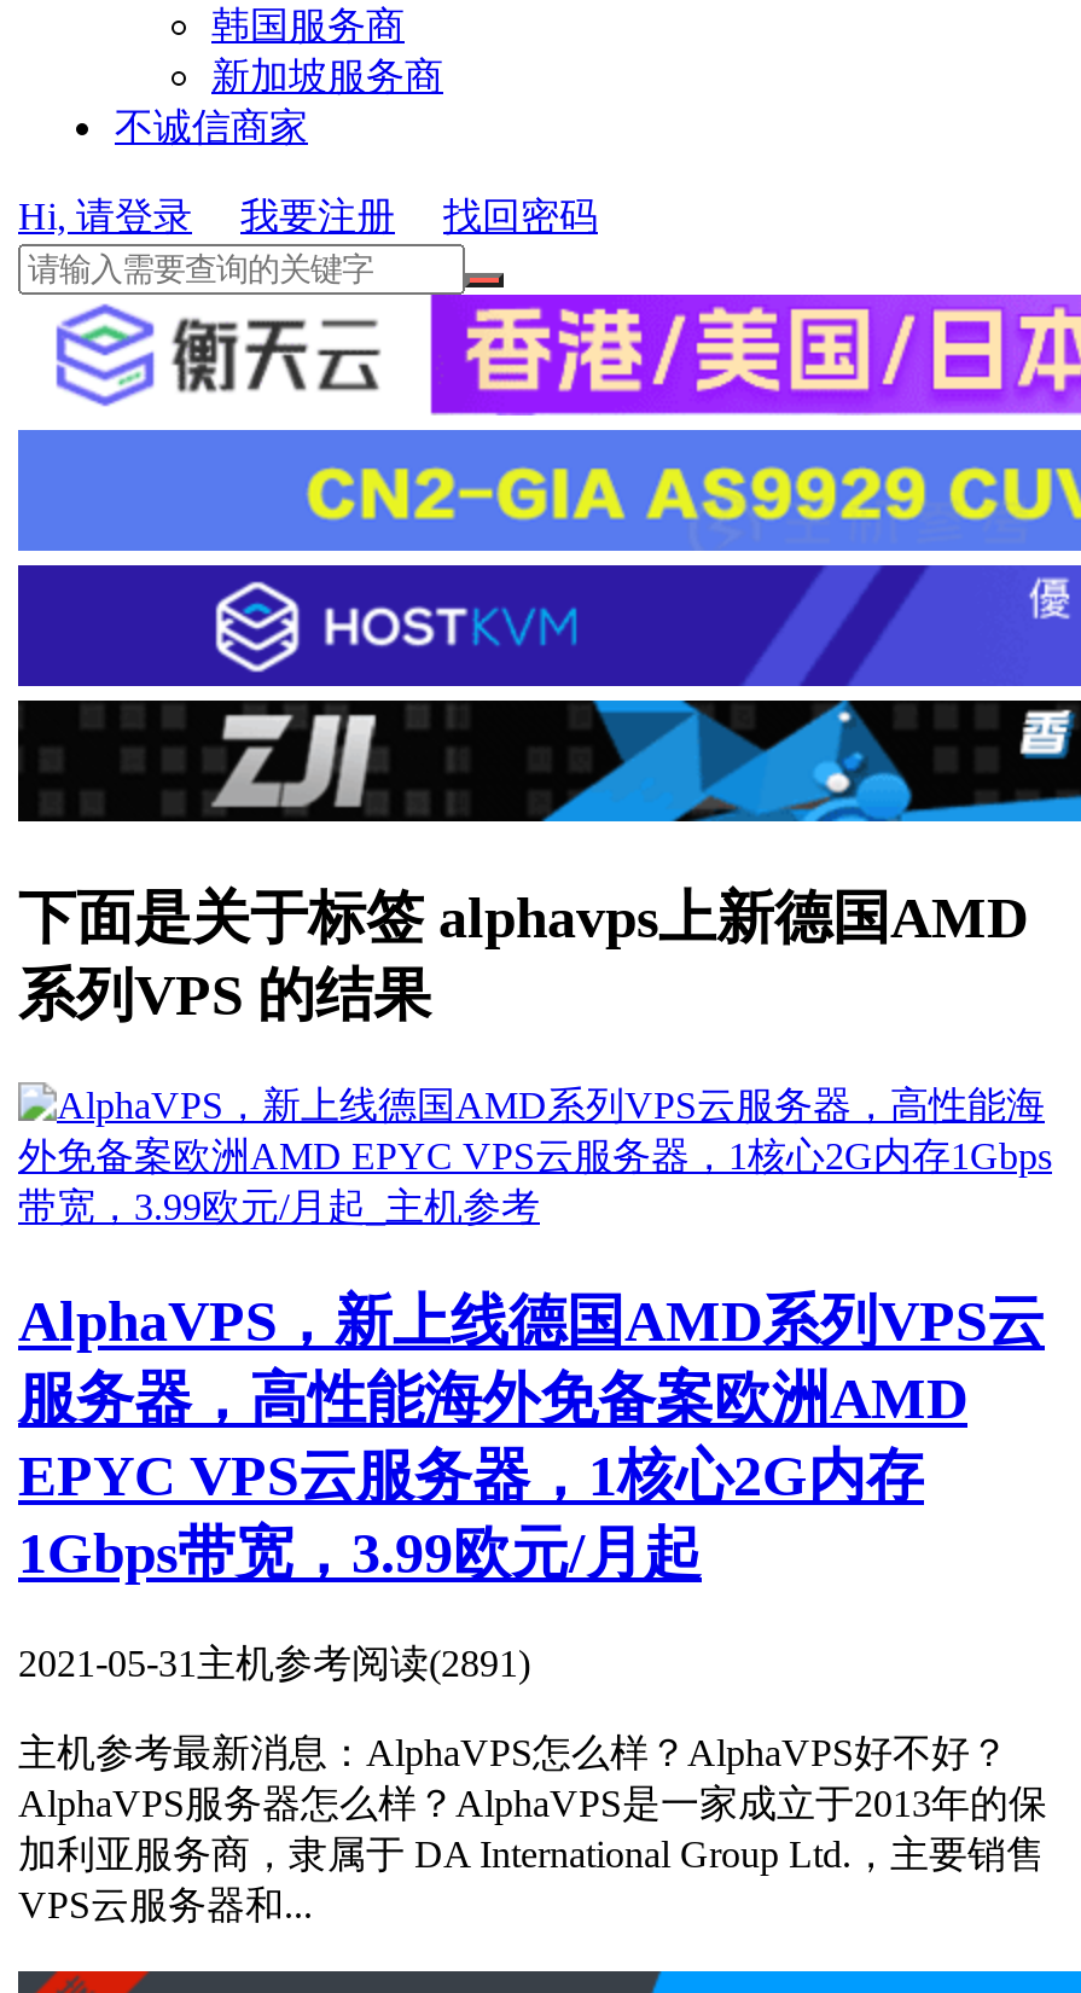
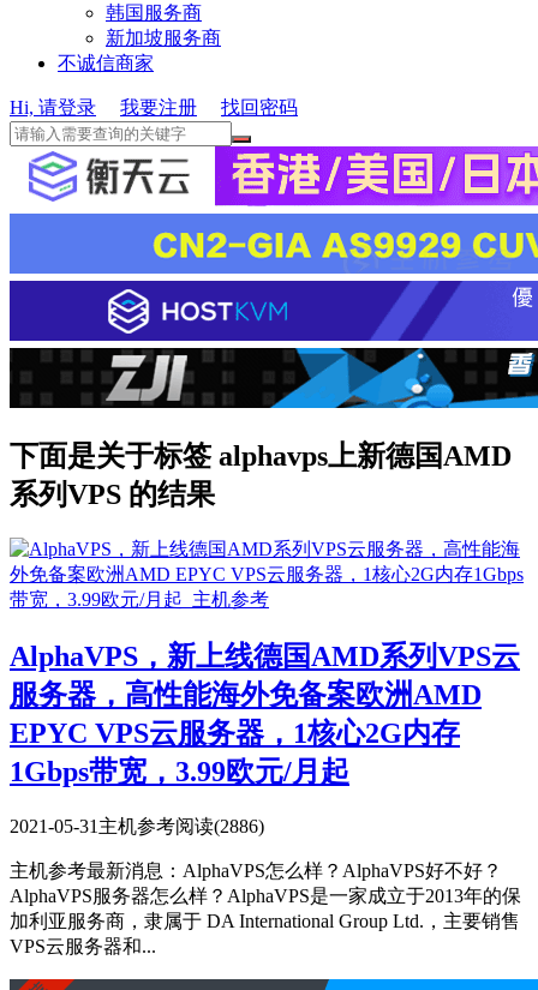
- 2021-05-31主机参考阅读(2891)
+ 2021-05-31主机参考阅读(2886)
